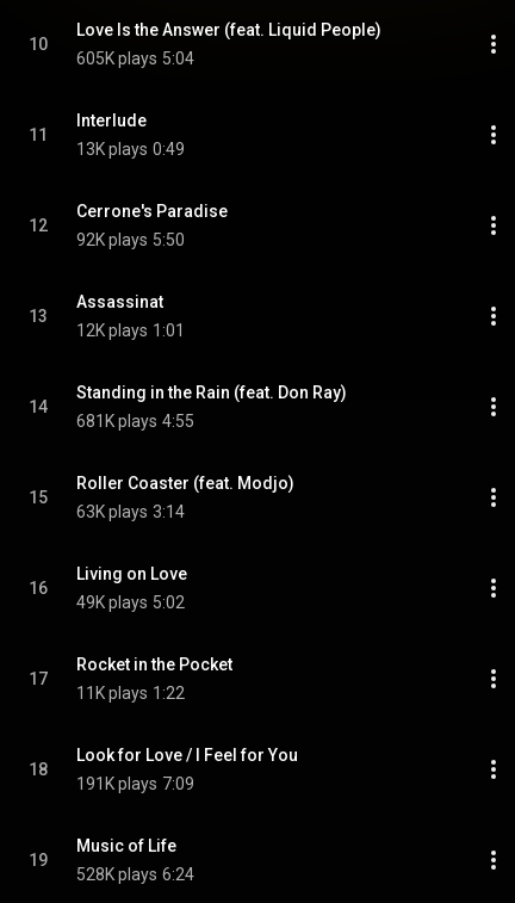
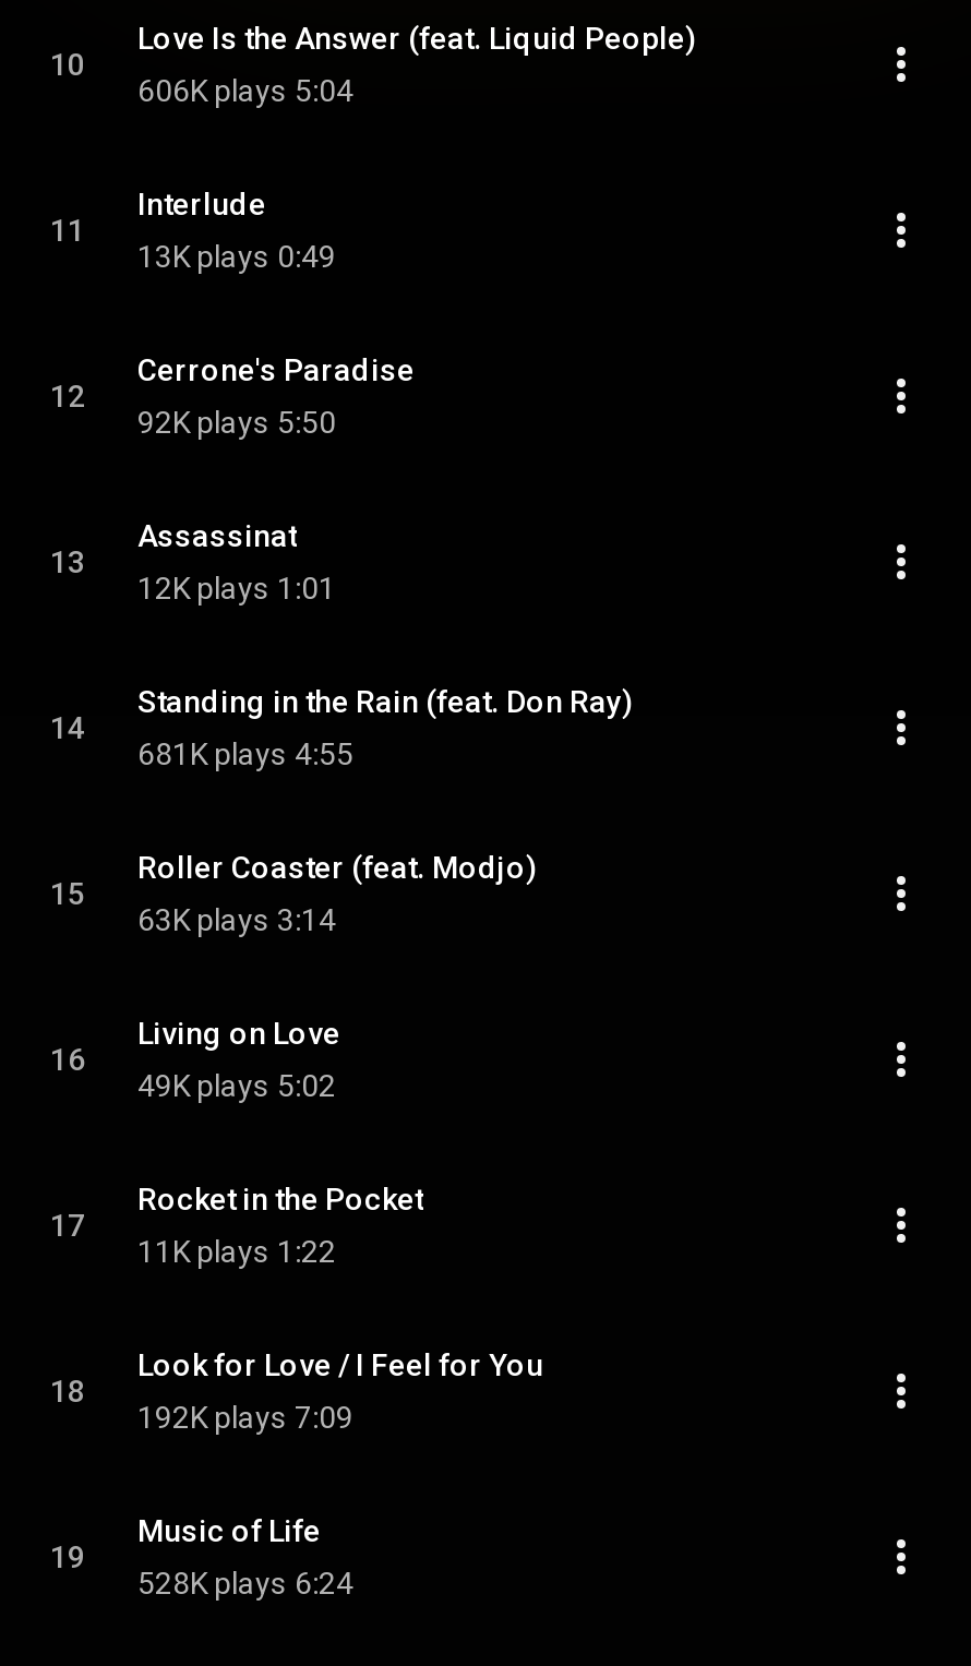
- 605K plays 5:04
+ 606K plays 5:04

- 191K plays 7:09
+ 192K plays 7:09
